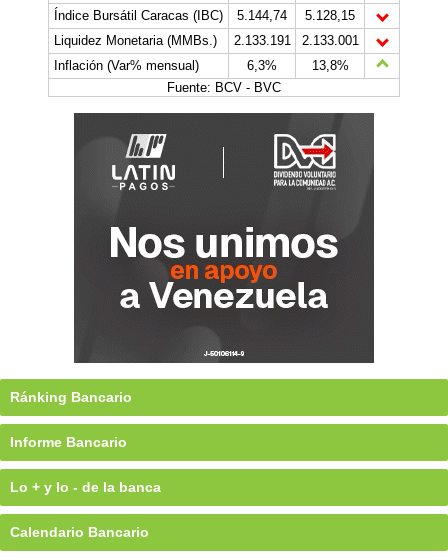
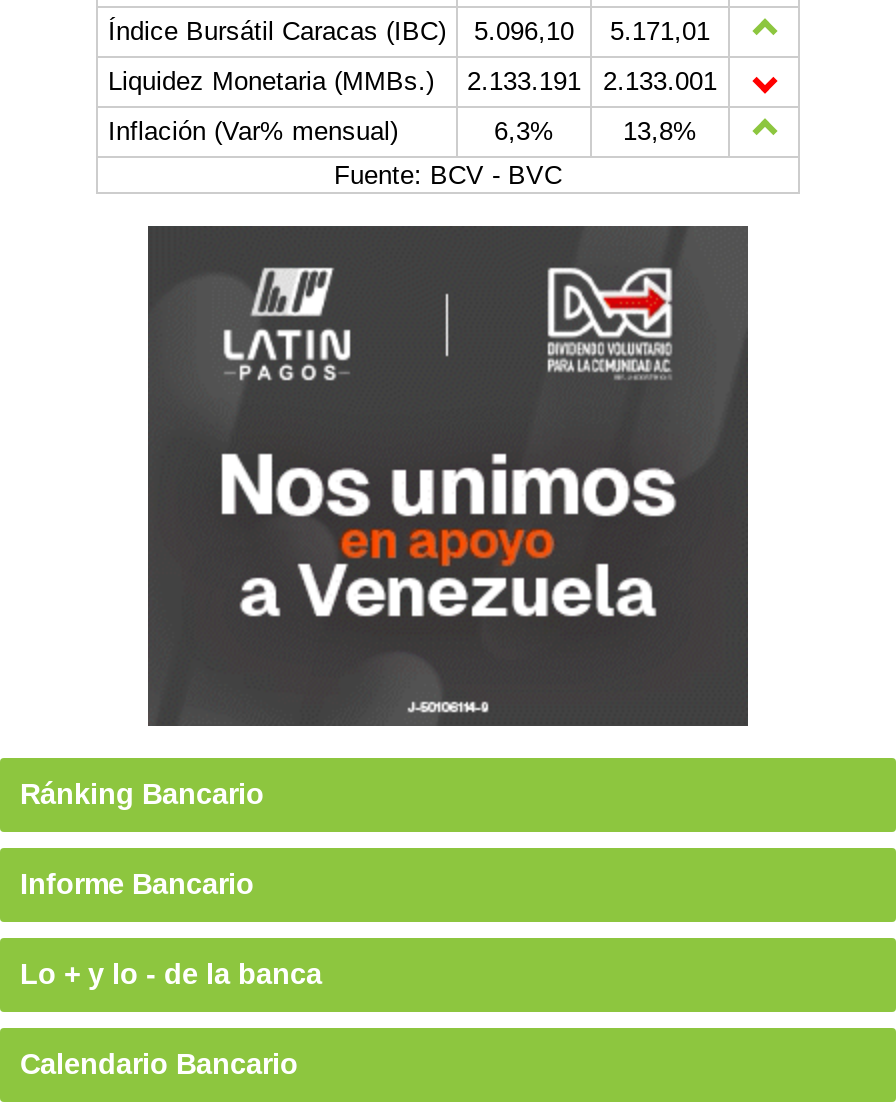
- 5.144,74
+ 5.096,10

- 5.128,15
+ 5.171,01
